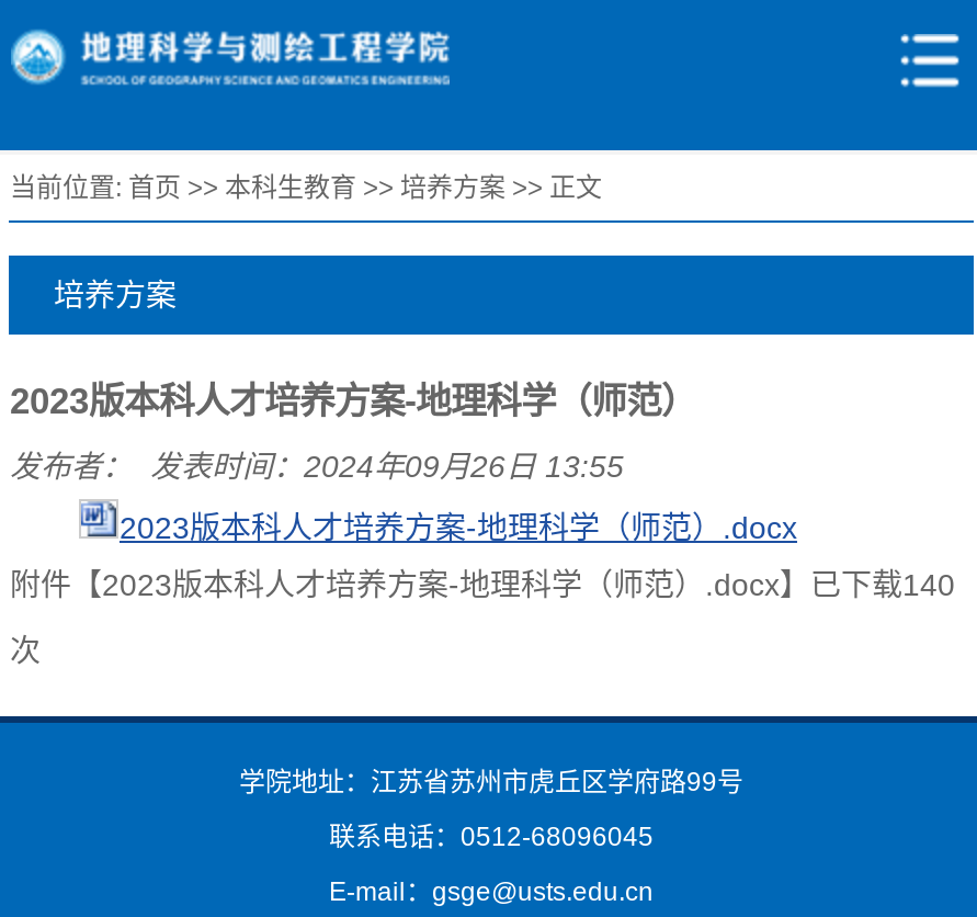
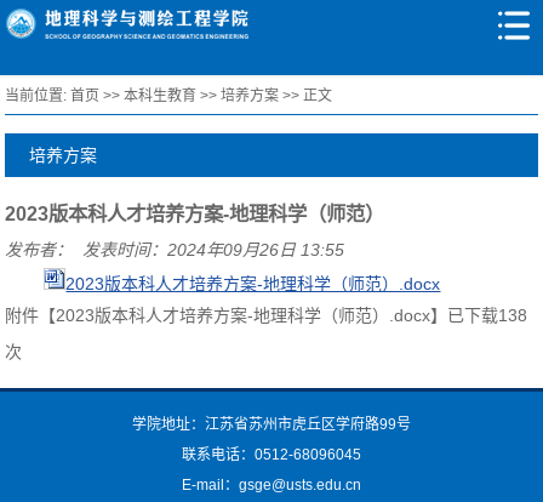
- 附件【2023版本科人才培养方案-地理科学（师范）.docx】已下载140
+ 附件【2023版本科人才培养方案-地理科学（师范）.docx】已下载138
